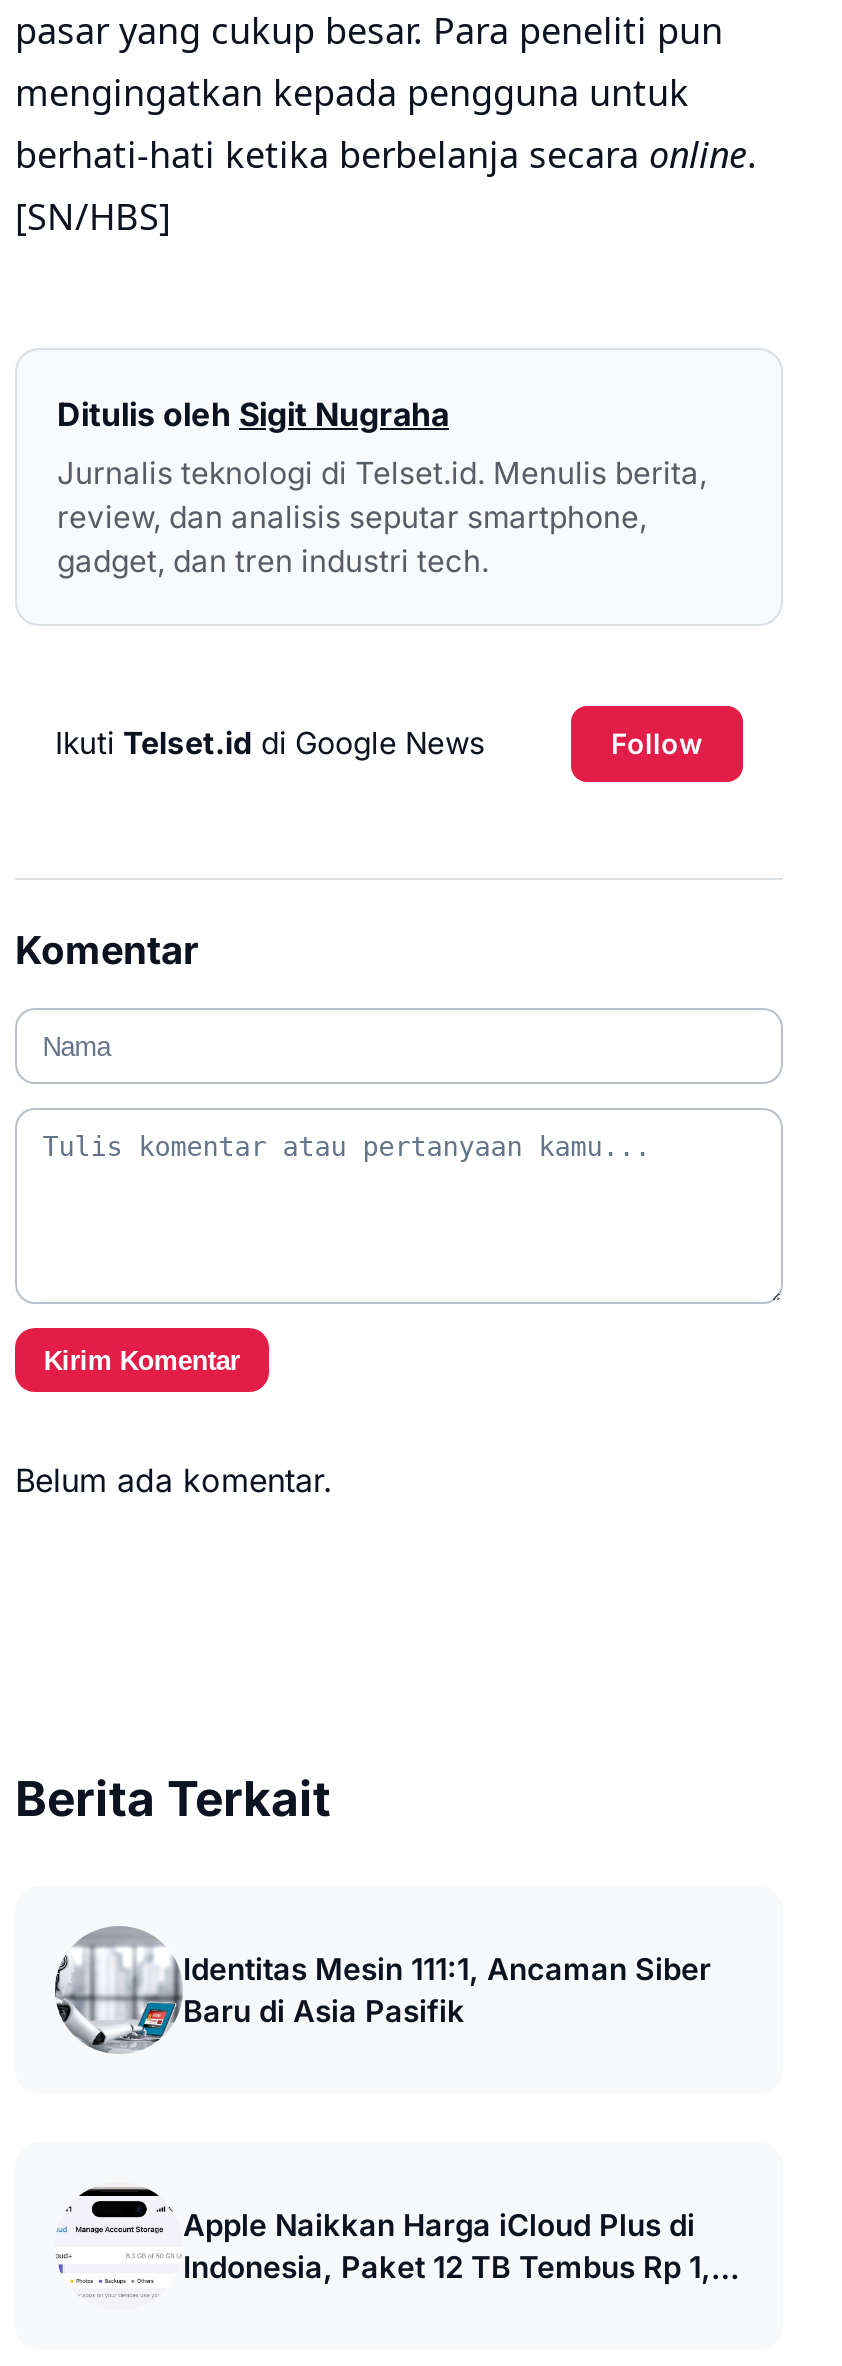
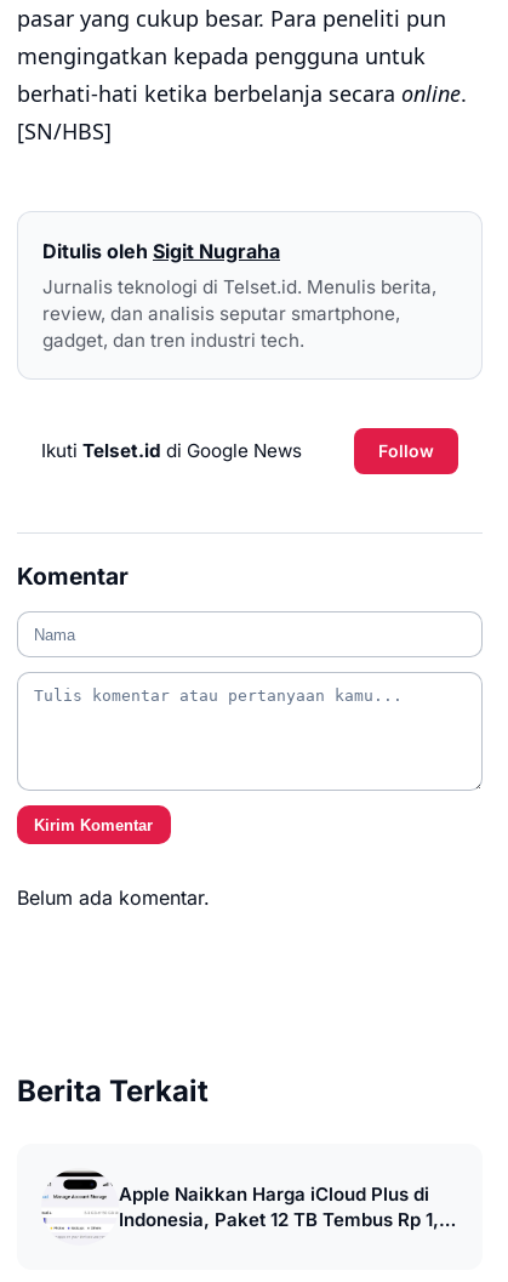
- [image]
- Identitas Mesin 111:1, Ancaman Siber
- Baru di Asia Pasifik
